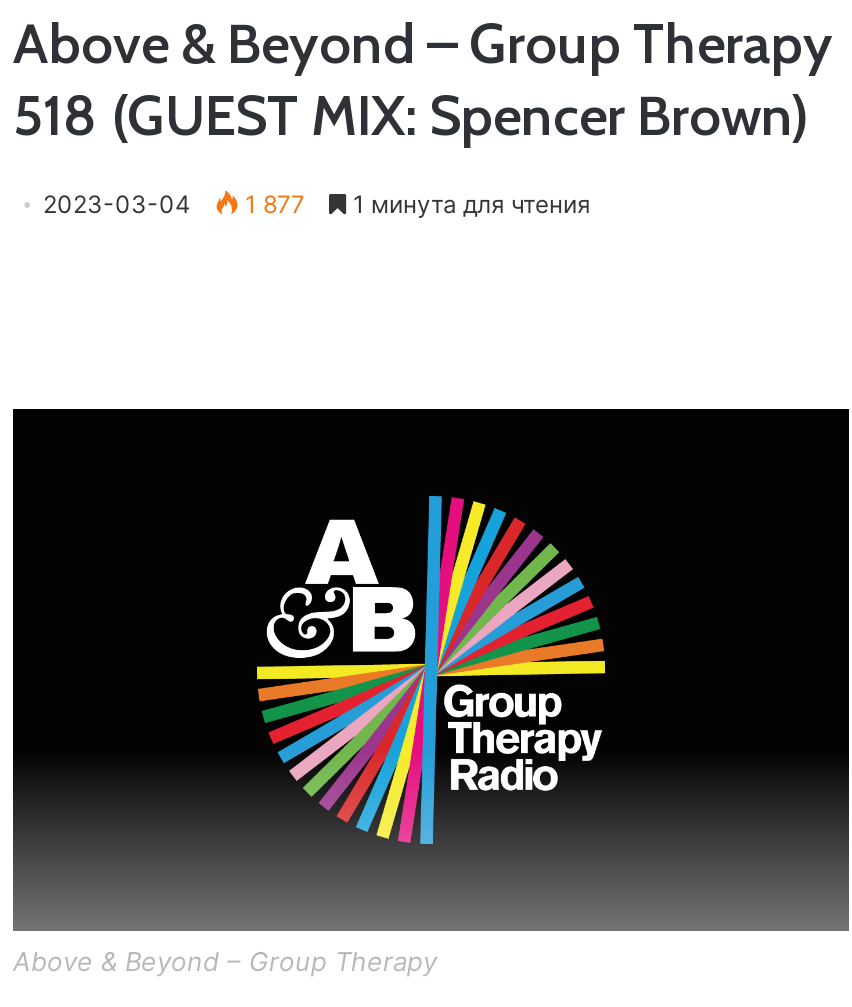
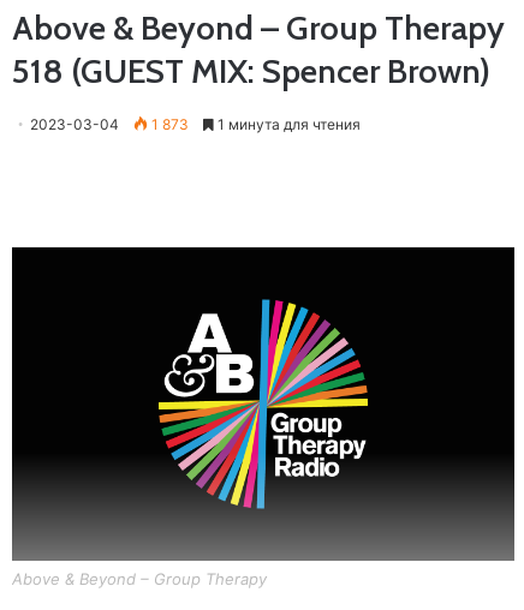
- 1 877
+ 1 873
